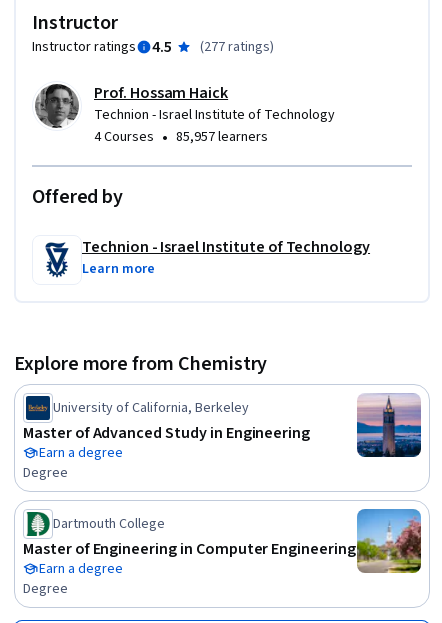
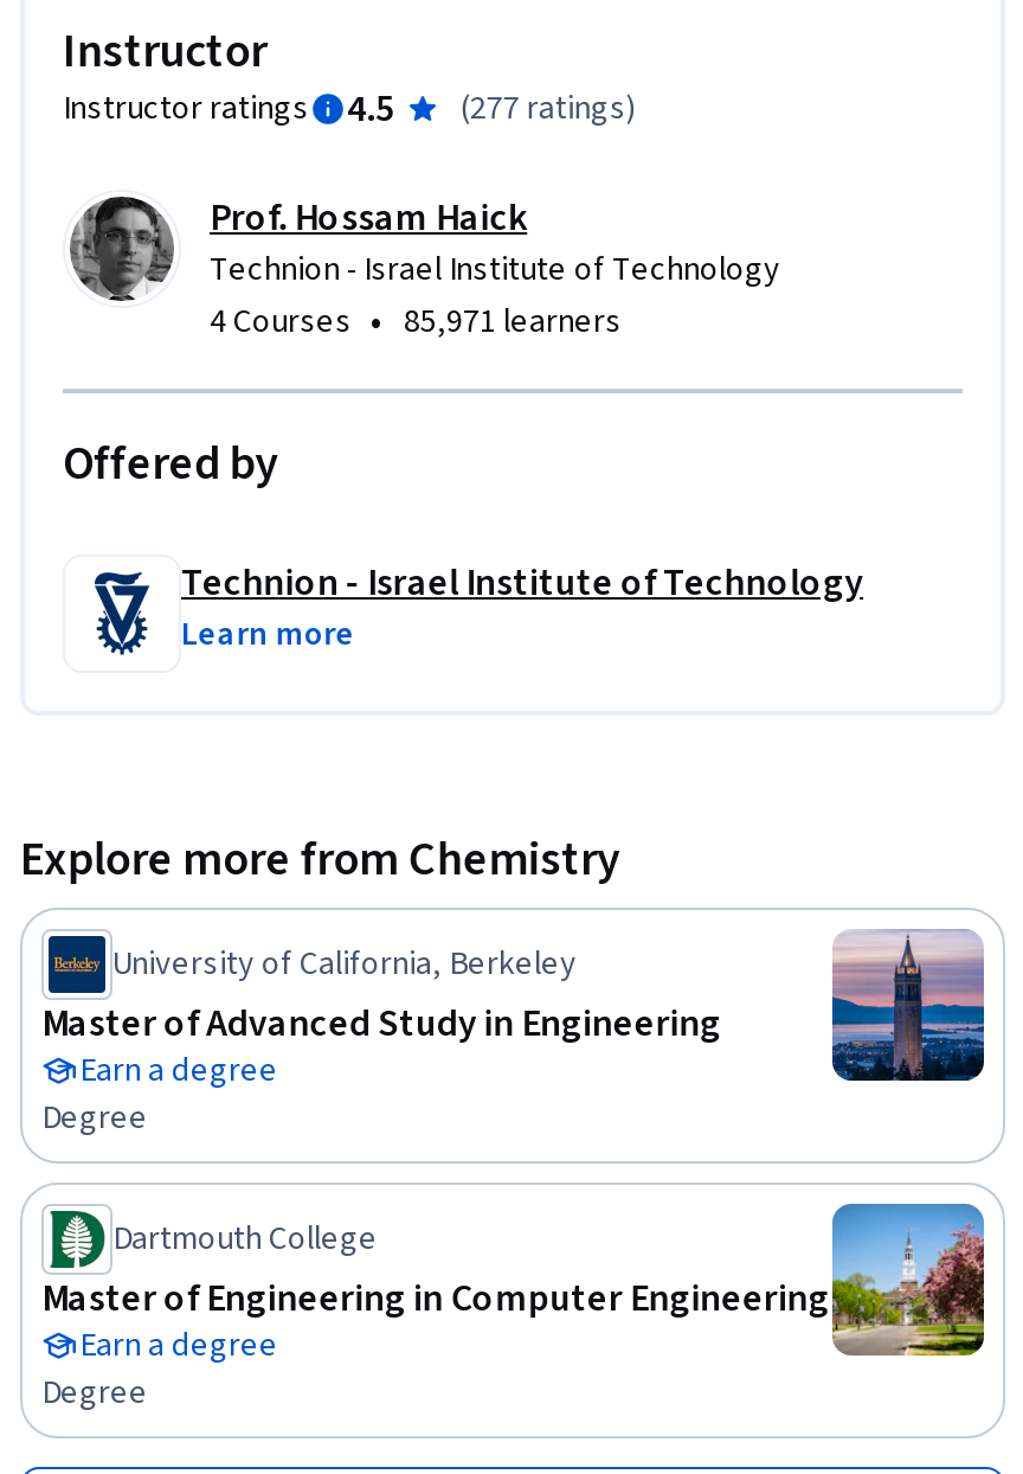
- 4 Courses • 85,957 learners
+ 4 Courses • 85,971 learners
